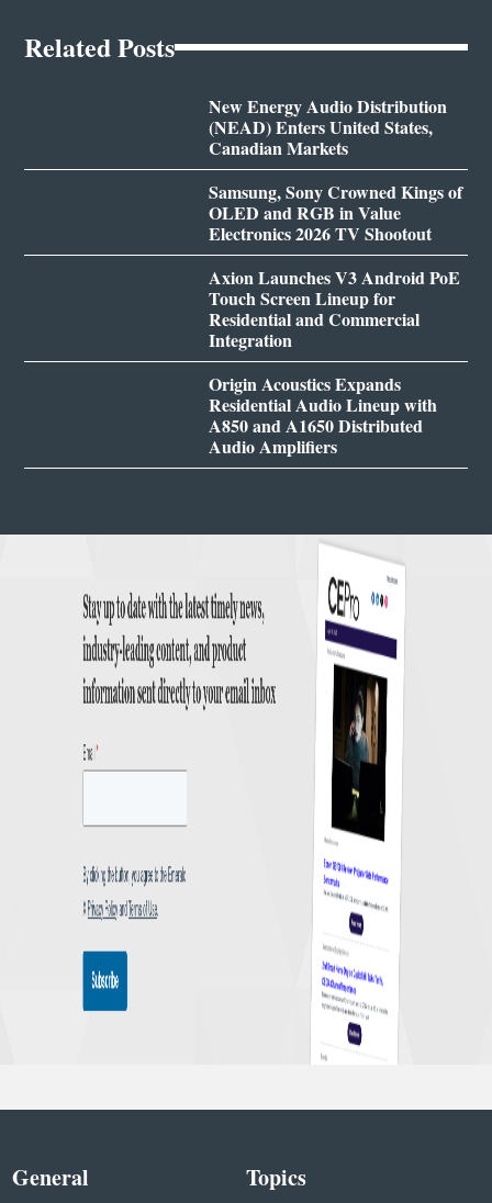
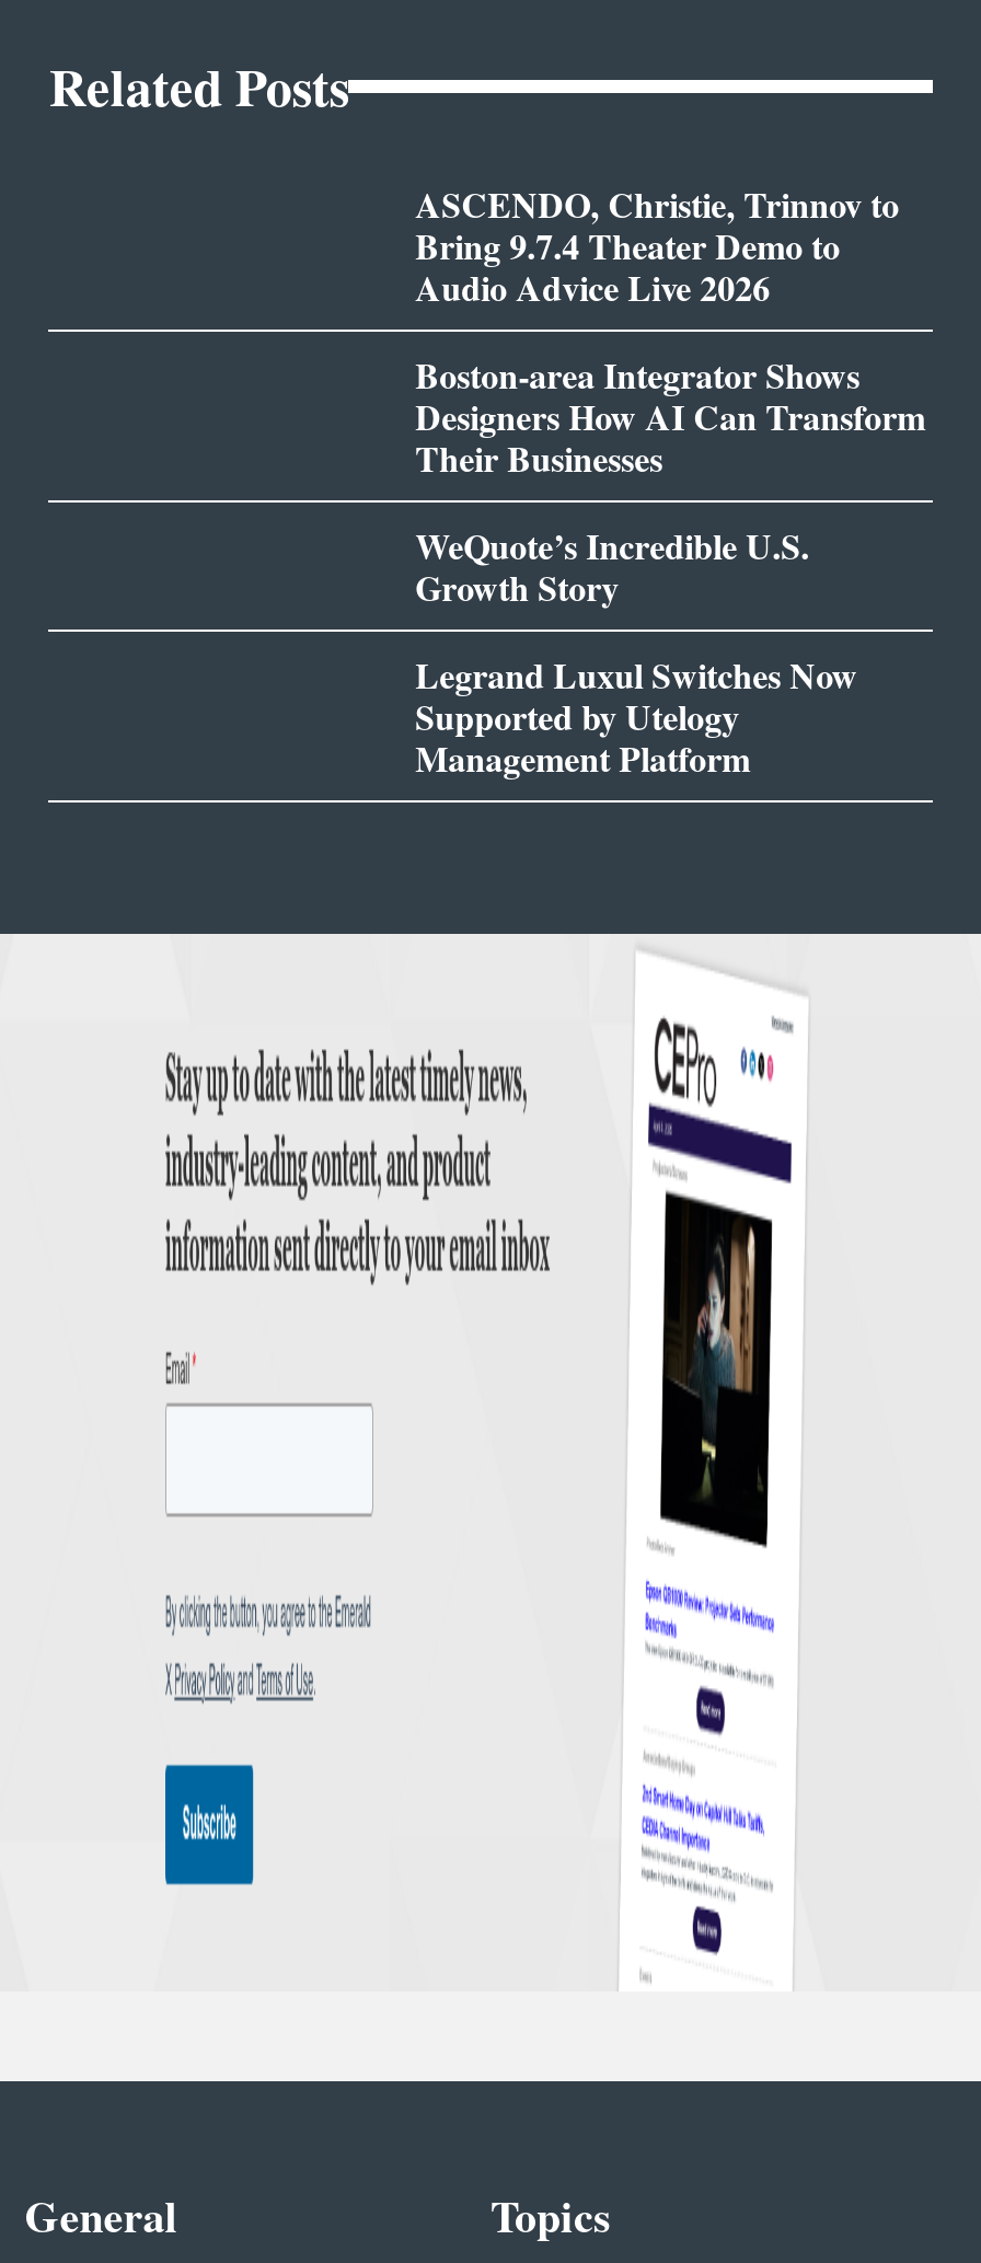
- New Energy Audio Distribution
- (NEAD) Enters United States,
- Canadian Markets
+ ASCENDO, Christie, Trinnov to
+ Bring 9.7.4 Theater Demo to
+ Audio Advice Live 2026

- Samsung, Sony Crowned Kings of
- OLED and RGB in Value
- Electronics 2026 TV Shootout
+ Boston-area Integrator Shows
+ Designers How AI Can Transform
+ Their Businesses

- Axion Launches V3 Android PoE
- Touch Screen Lineup for
- Residential and Commercial
- Integration
+ WeQuote’s Incredible U.S.
+ Growth Story

- Origin Acoustics Expands
- Residential Audio Lineup with
- A850 and A1650 Distributed
- Audio Amplifiers
+ Legrand Luxul Switches Now
+ Supported by Utelogy
+ Management Platform
